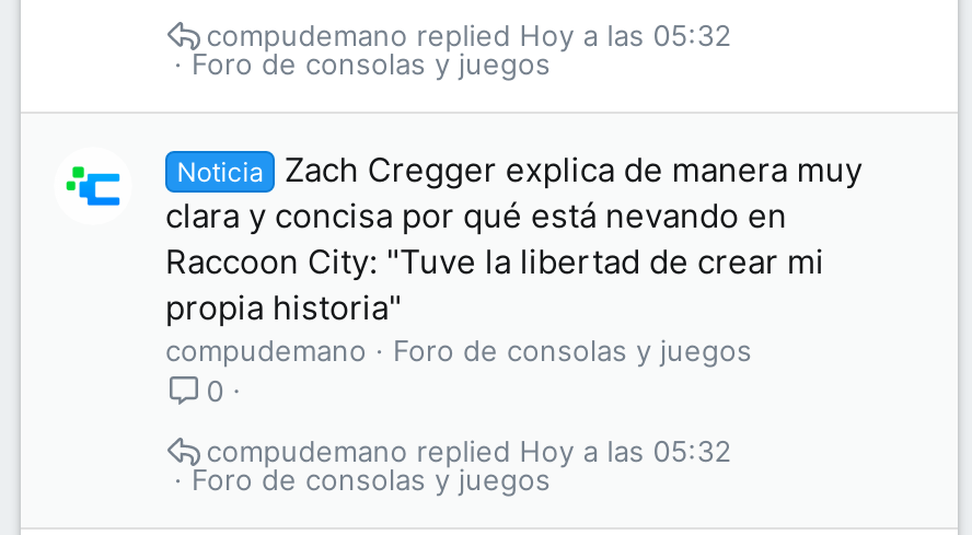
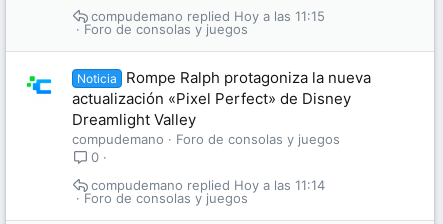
- Hoy a las 05:32
+ Hoy a las 11:15

- Zach Cregger explica de manera muy
- clara y concisa por qué está nevando en
- Raccoon City: "Tuve la libertad de crear mi
- propia historia"
+ Rompe Ralph protagoniza la nueva
+ actualización «Pixel Perfect» de Disney
+ Dreamlight Valley

- Hoy a las 05:32
+ Hoy a las 11:14
